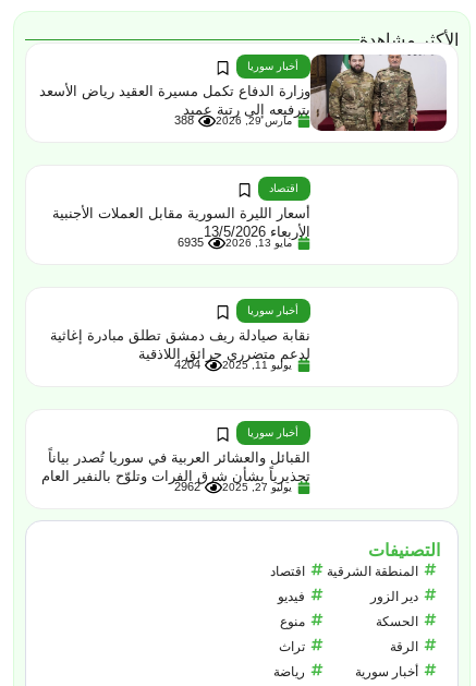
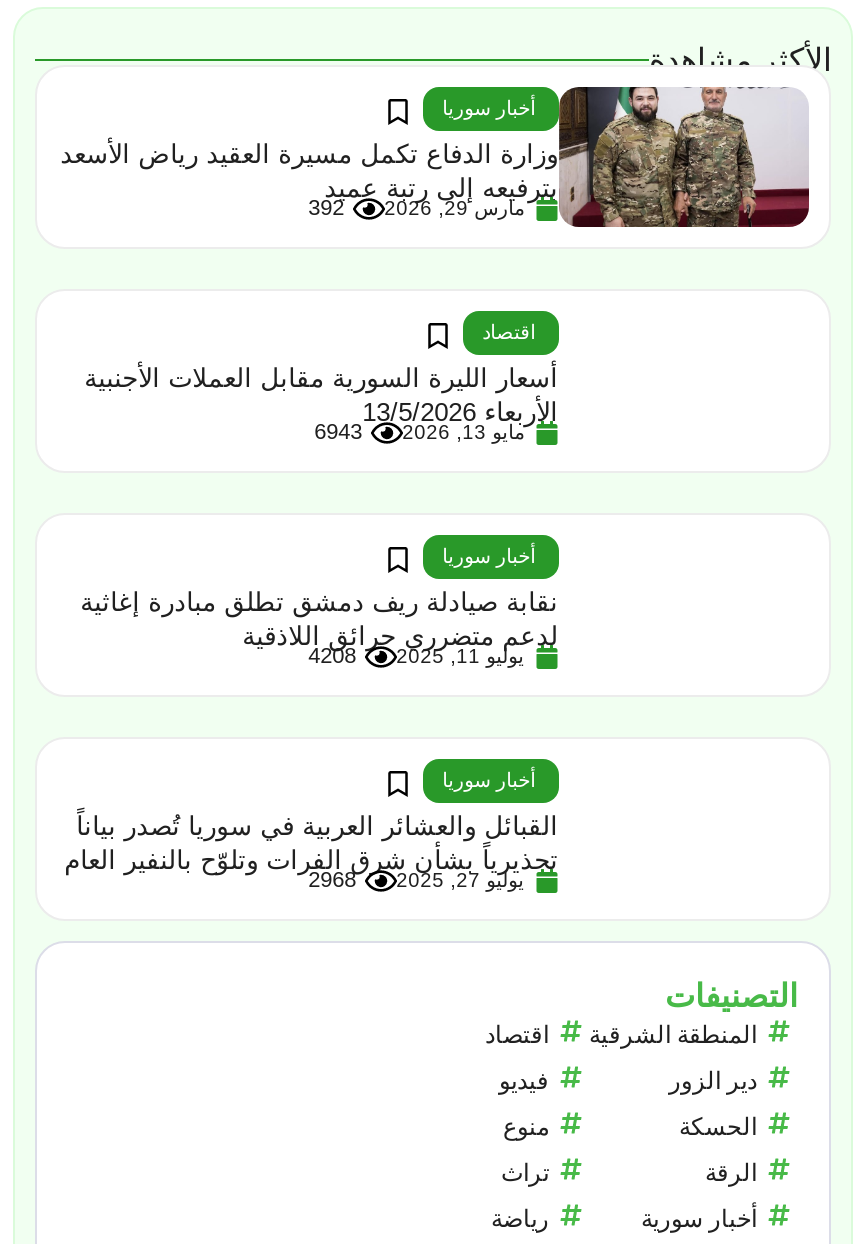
- 388
+ 392

- 6935
+ 6943

- 4204
+ 4208

- 2962
+ 2968
